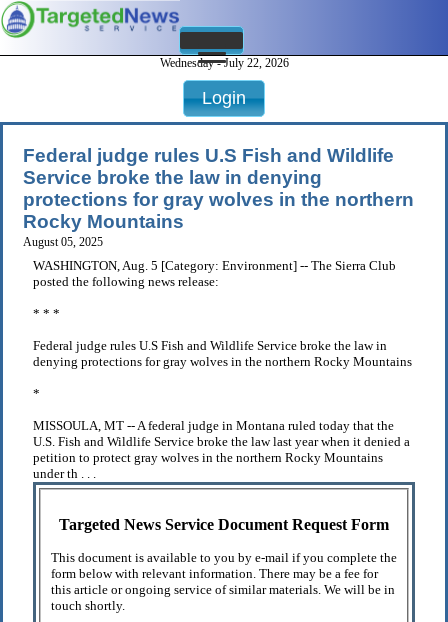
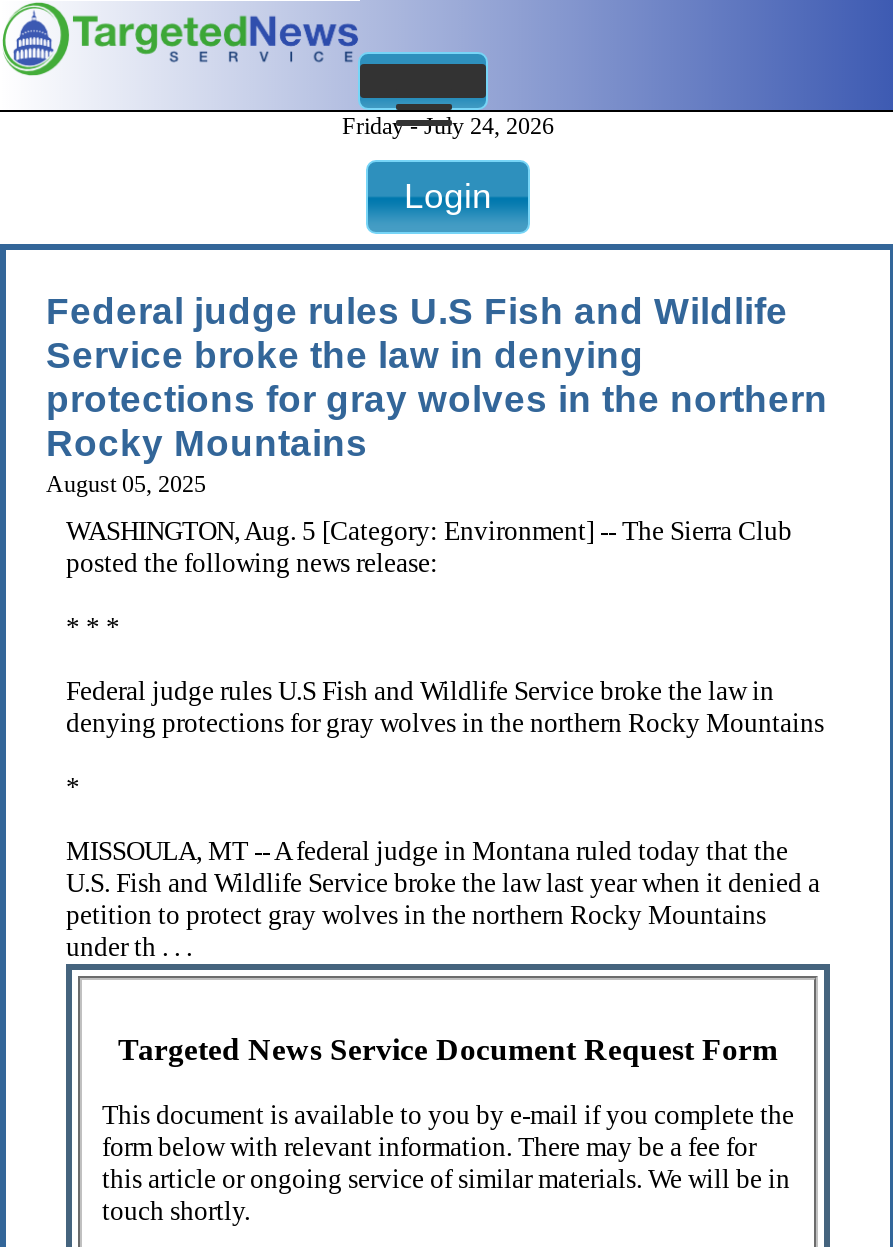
- Wednesday - July 22, 2026
+ Friday - July 24, 2026
